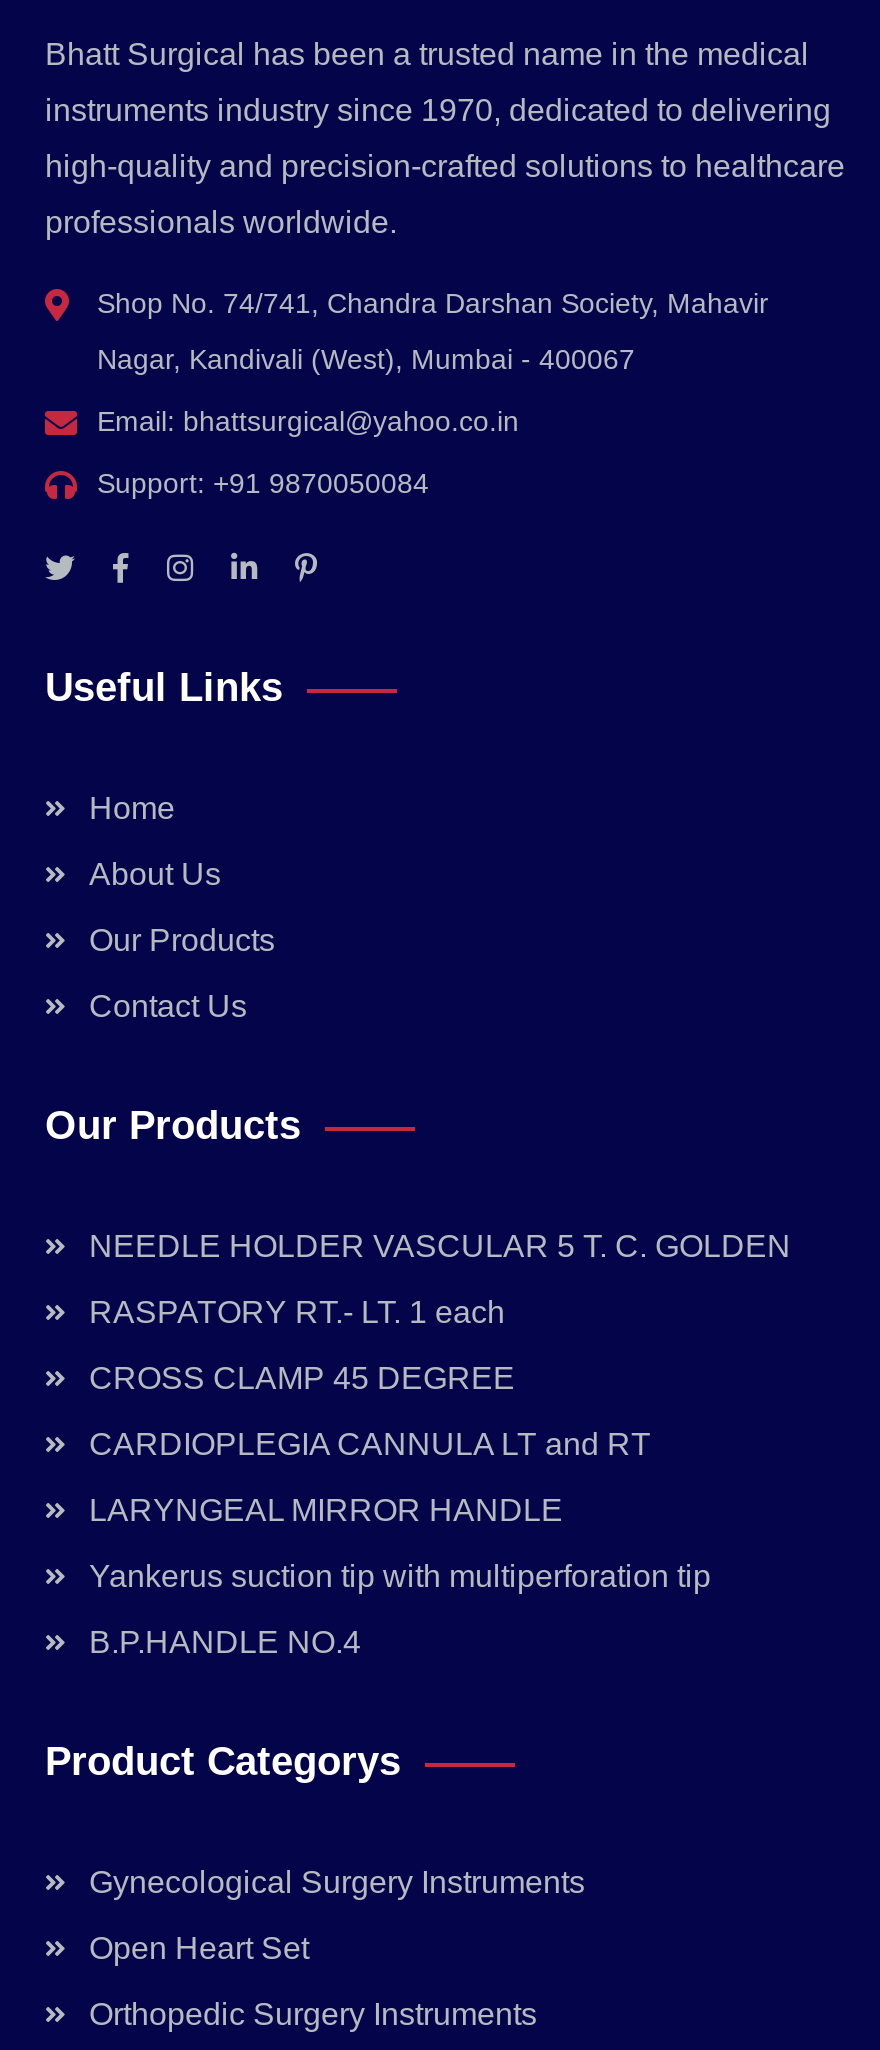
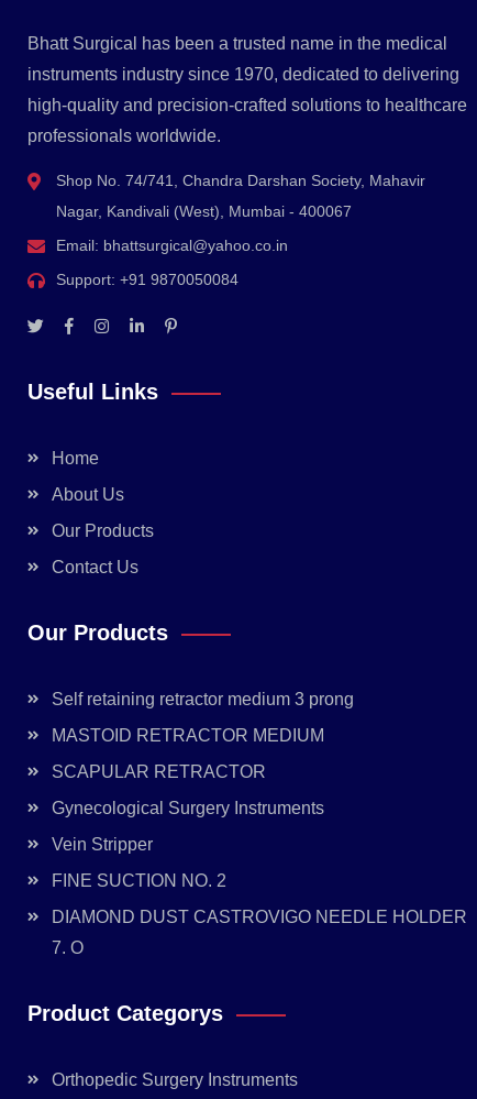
- NEEDLE HOLDER VASCULAR 5 T. C. GOLDEN
- RASPATORY RT.- LT. 1 each
- CROSS CLAMP 45 DEGREE
- CARDIOPLEGIA CANNULA LT and RT
- LARYNGEAL MIRROR HANDLE
- Yankerus suction tip with multiperforation tip
- B.P.HANDLE NO.4
+ Self retaining retractor medium 3 prong
+ MASTOID RETRACTOR MEDIUM
+ SCAPULAR RETRACTOR

moved down: Product Categorys

moved up: Gynecological Surgery Instruments

- Open Heart Set
+ Vein Stripper
+ FINE SUCTION NO. 2
+ DIAMOND DUST CASTROVIGO NEEDLE HOLDER
+ 7. O
